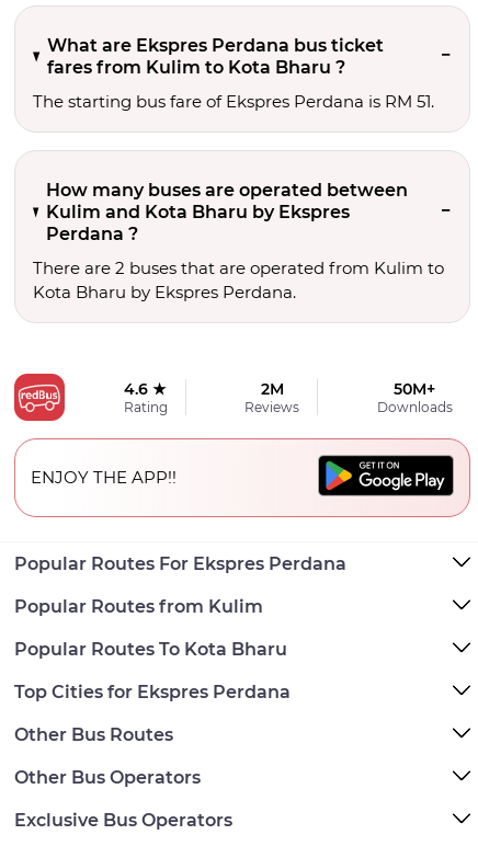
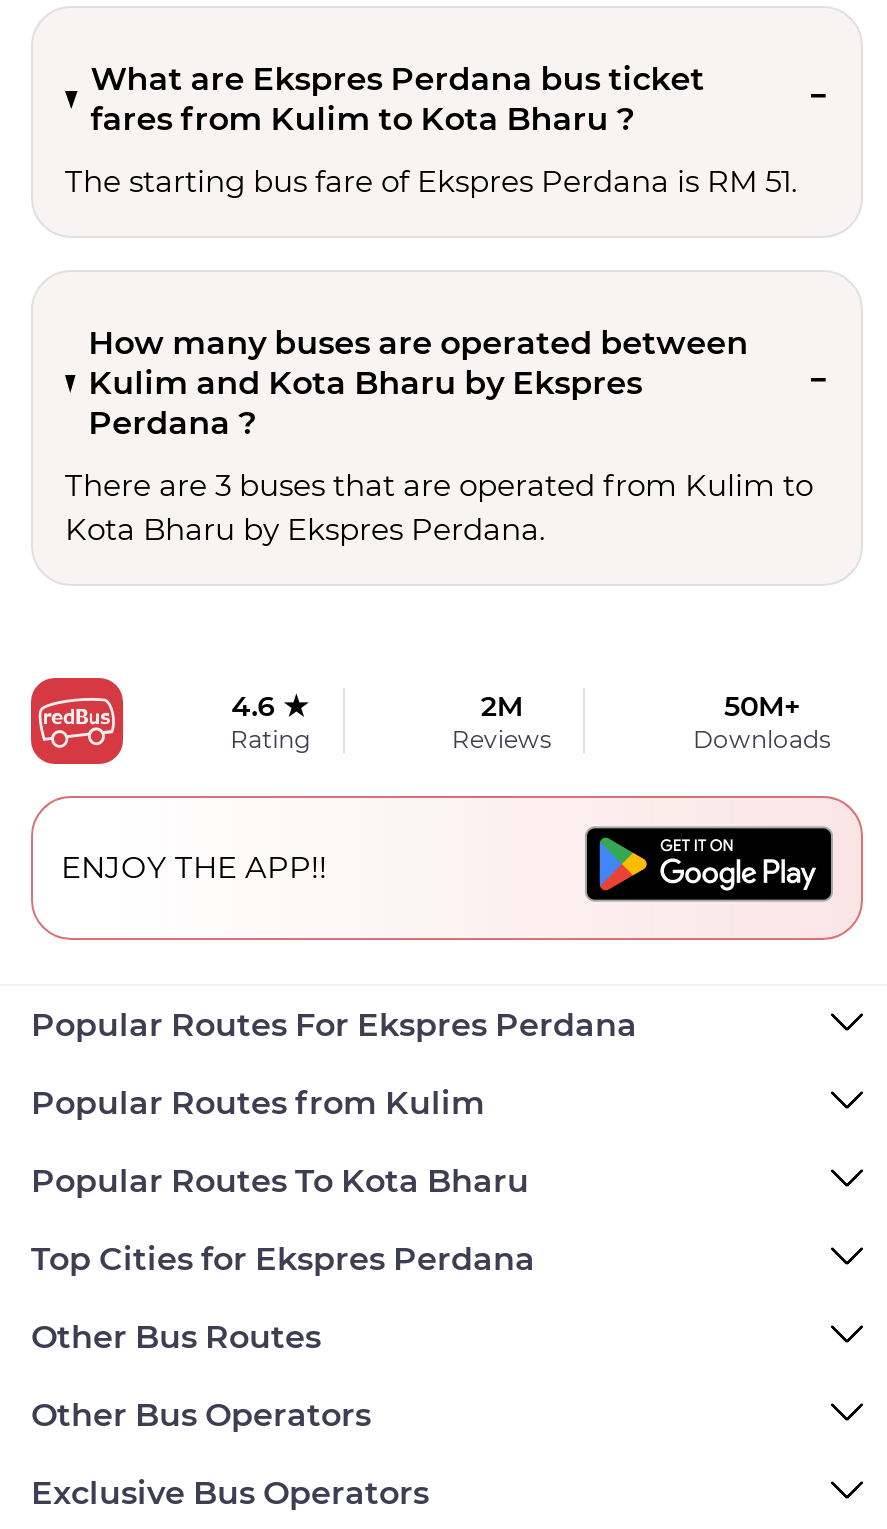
- There are 2 buses that are operated from Kulim to
+ There are 3 buses that are operated from Kulim to
